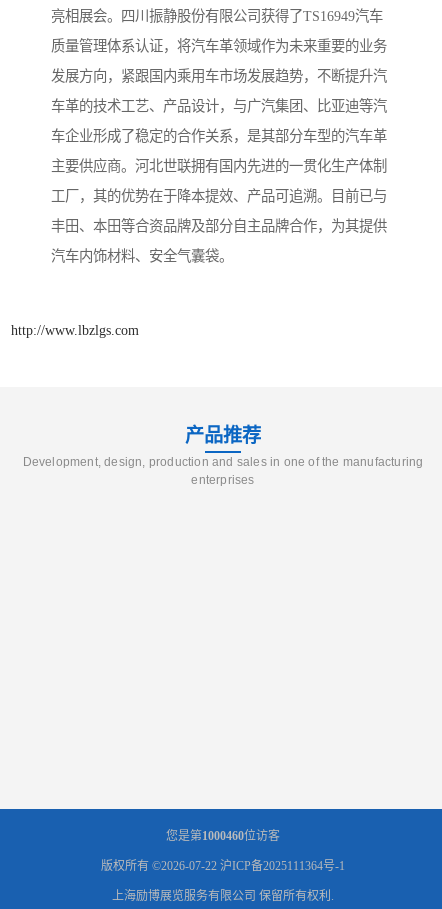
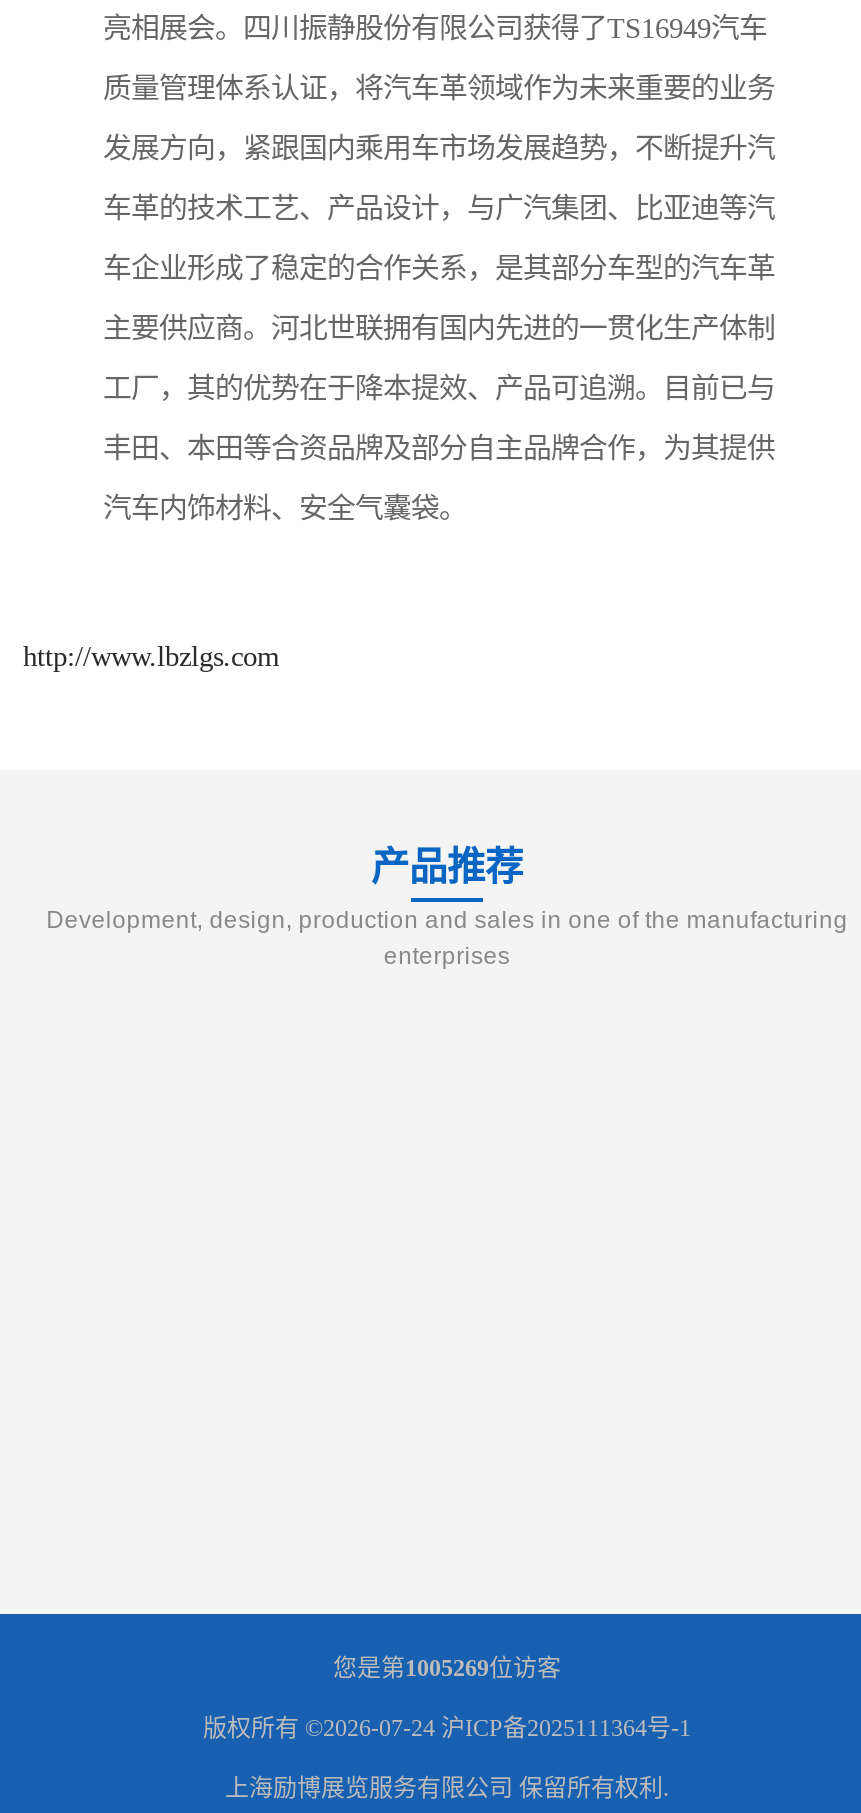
- 您是第1000460位访客
+ 您是第1005269位访客

- 版权所有 ©2026-07-22沪ICP备2025111364号-1
+ 版权所有 ©2026-07-24沪ICP备2025111364号-1
